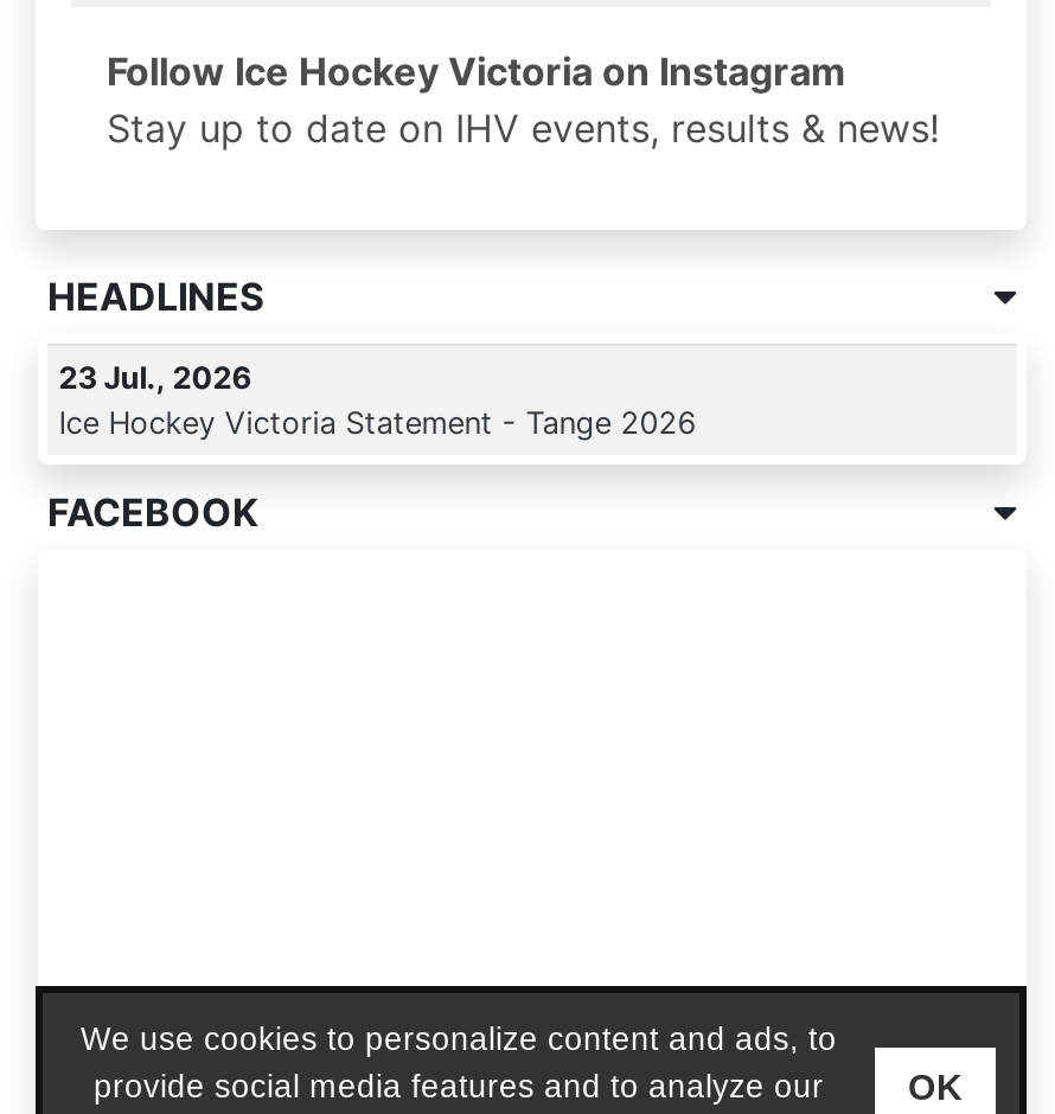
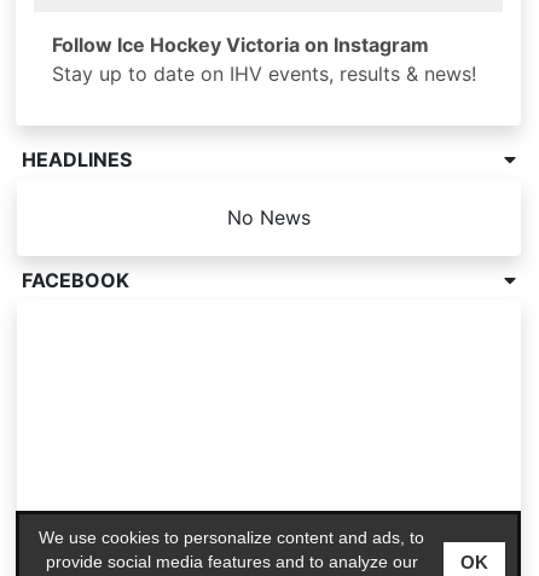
- 23 Jul., 2026
- Ice Hockey Victoria Statement - Tange 2026
+ No News
